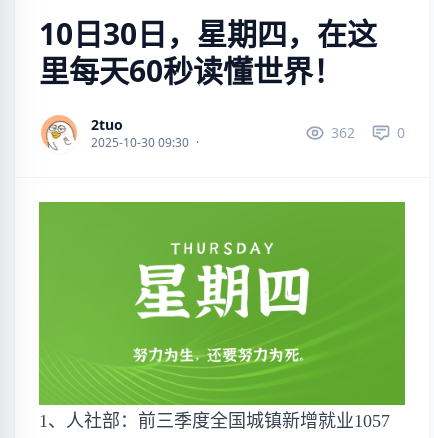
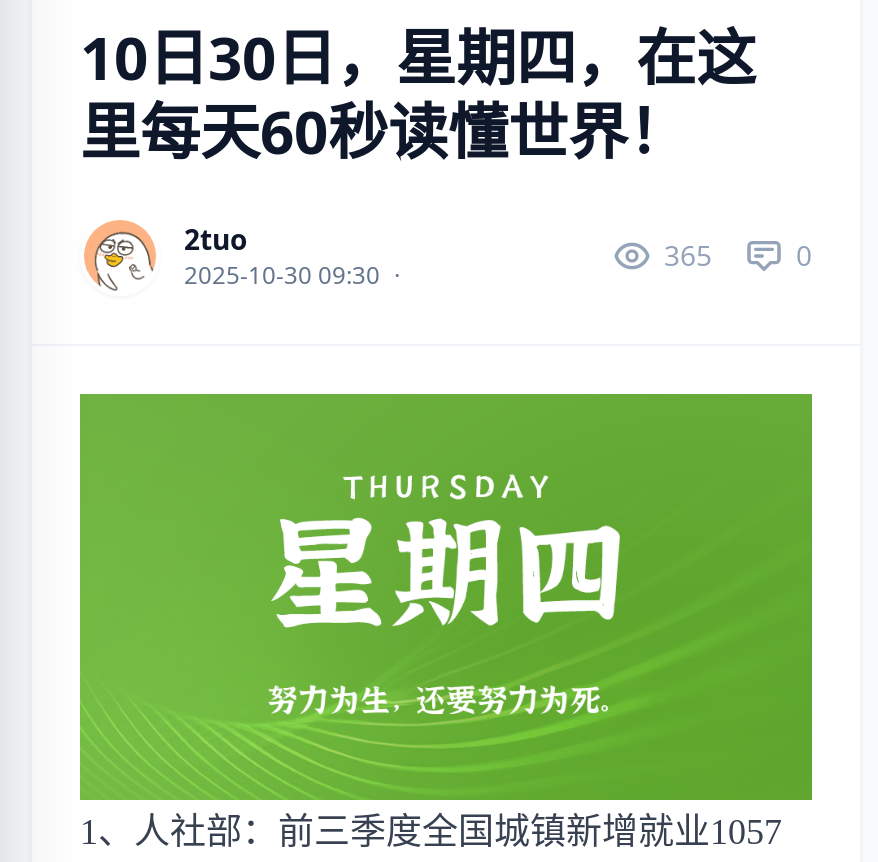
- 362
+ 365
